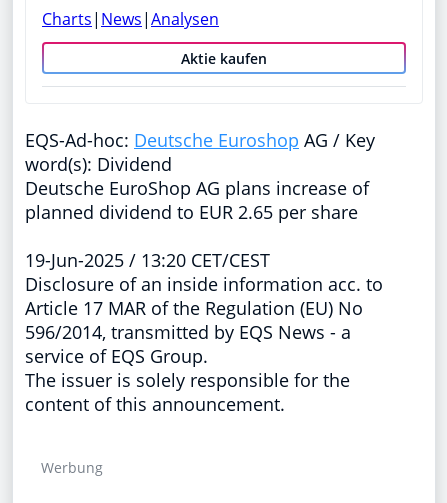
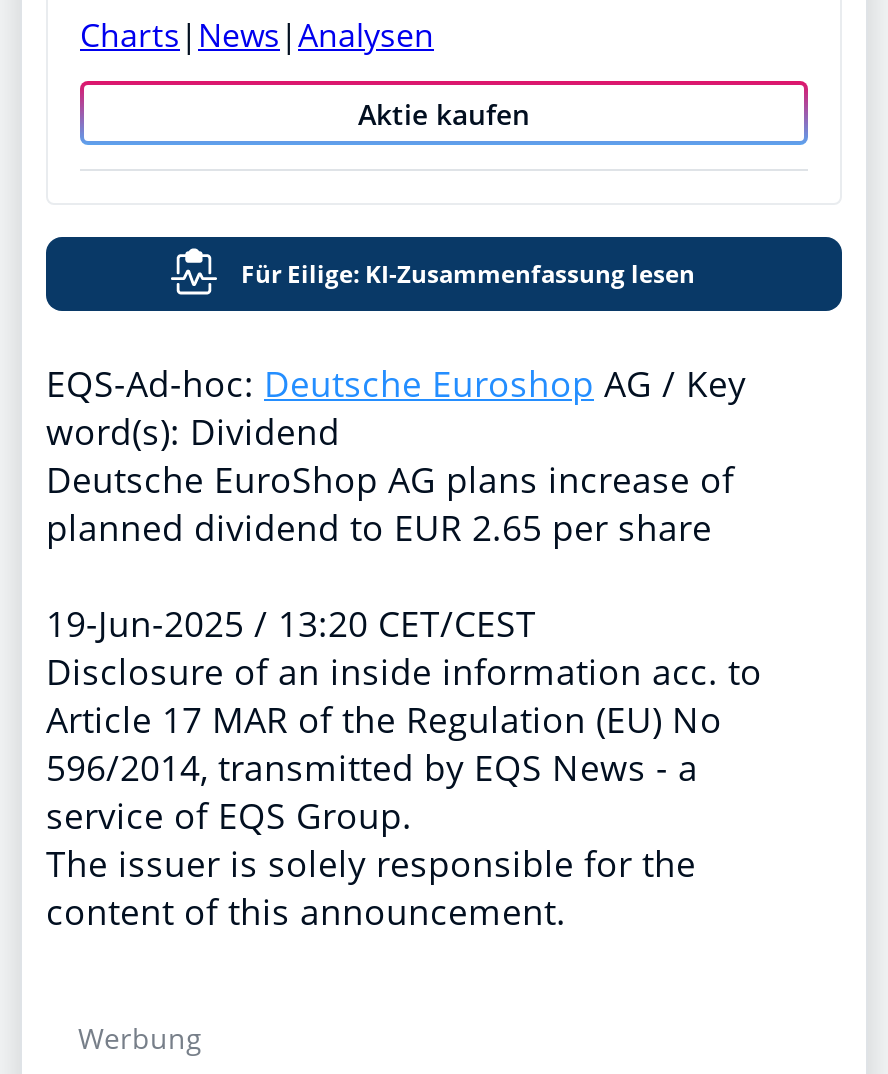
+ Für Eilige: KI-Zusammenfassung lesen
